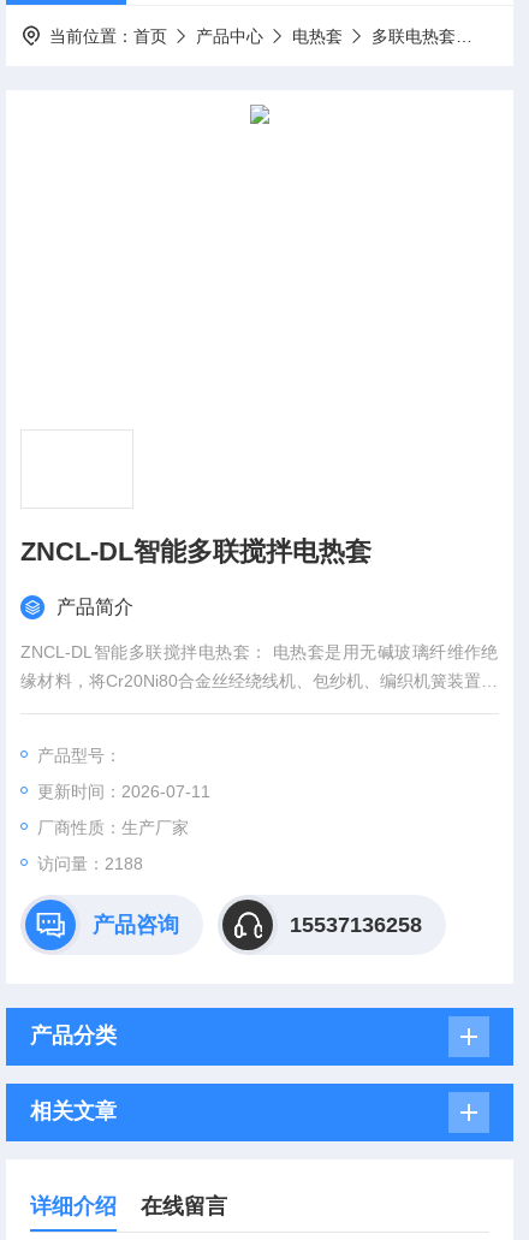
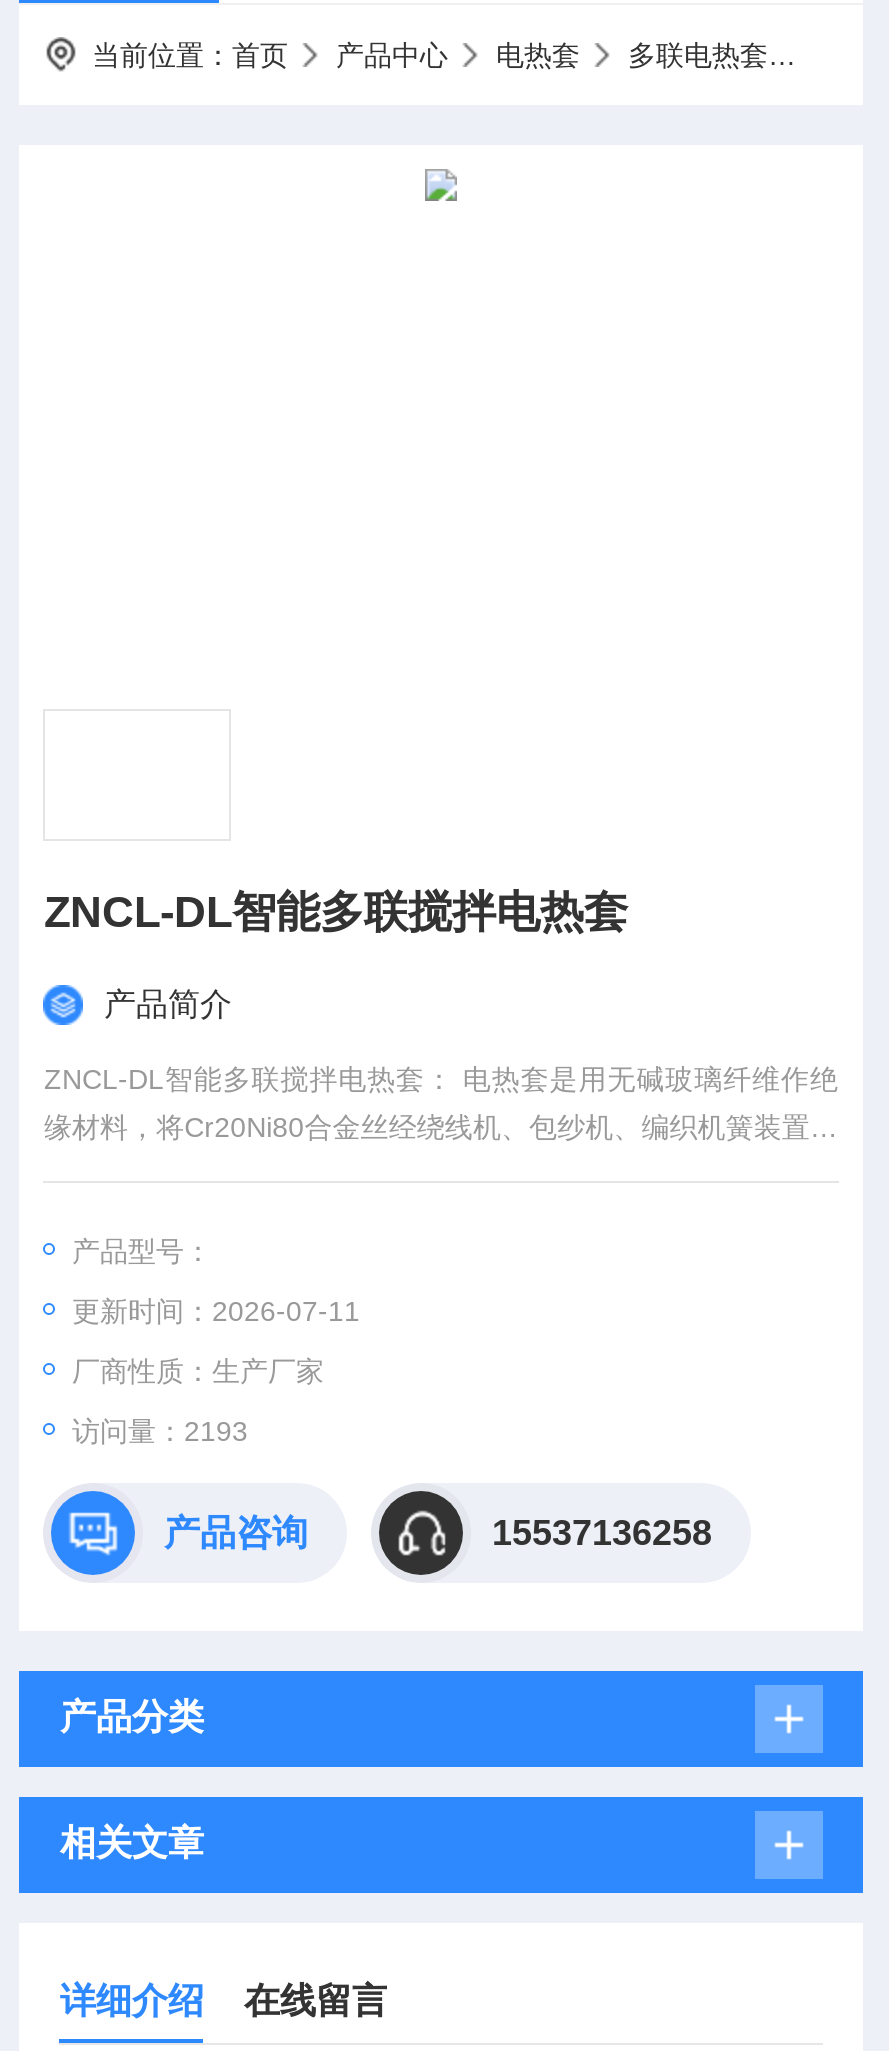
- 访问量：2188
+ 访问量：2193
